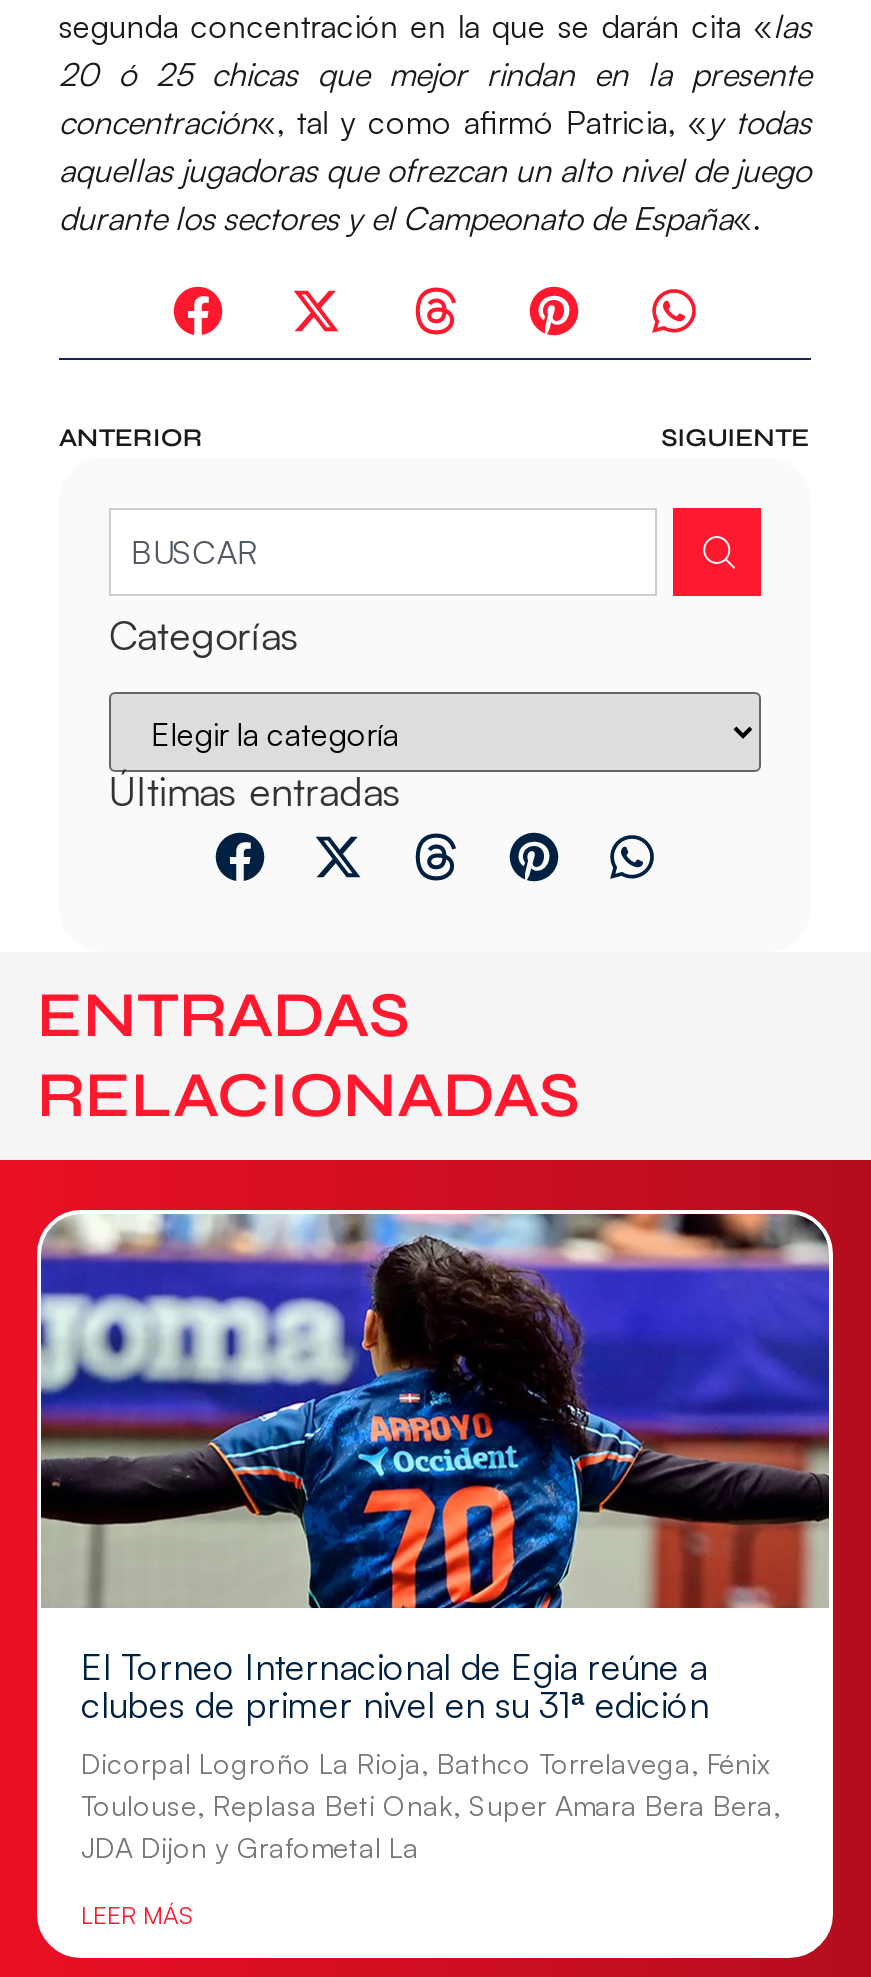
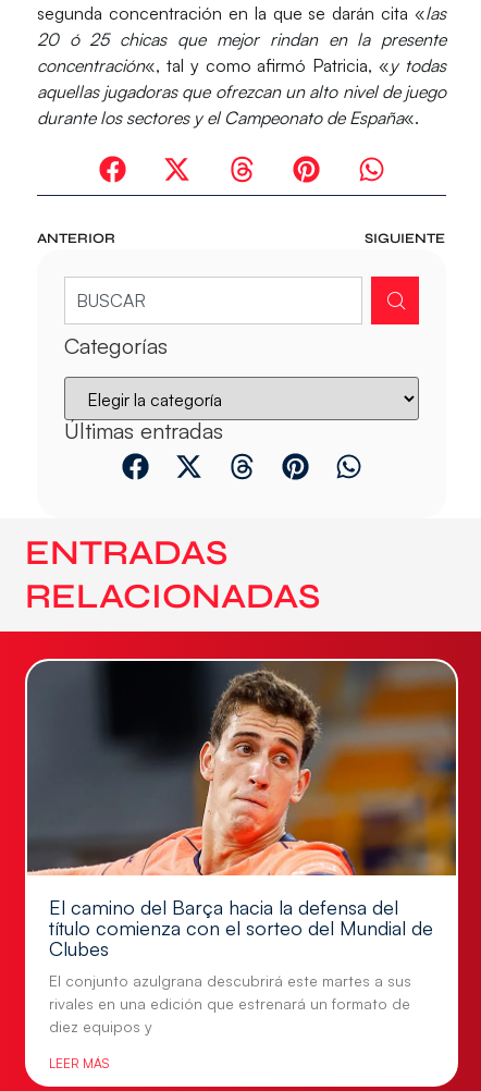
- [image]
- El Torneo Internacional de Egia reúne a
- clubes de primer nivel en su 31ª edición
+ [image]
+ El camino del Barça hacia la defensa del
+ título comienza con el sorteo del Mundial de
+ Clubes

- Dicorpal Logroño La Rioja, Bathco Torrelavega, Fénix
- Toulouse, Replasa Beti Onak, Super Amara Bera Bera,
- JDA Dijon y Grafometal La
+ El conjunto azulgrana descubrirá este martes a sus
+ rivales en una edición que estrenará un formato de
+ diez equipos y
